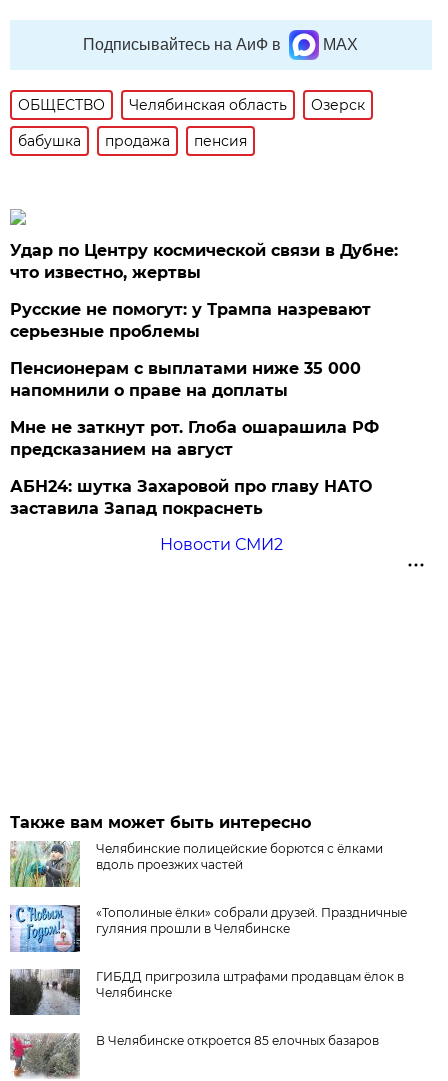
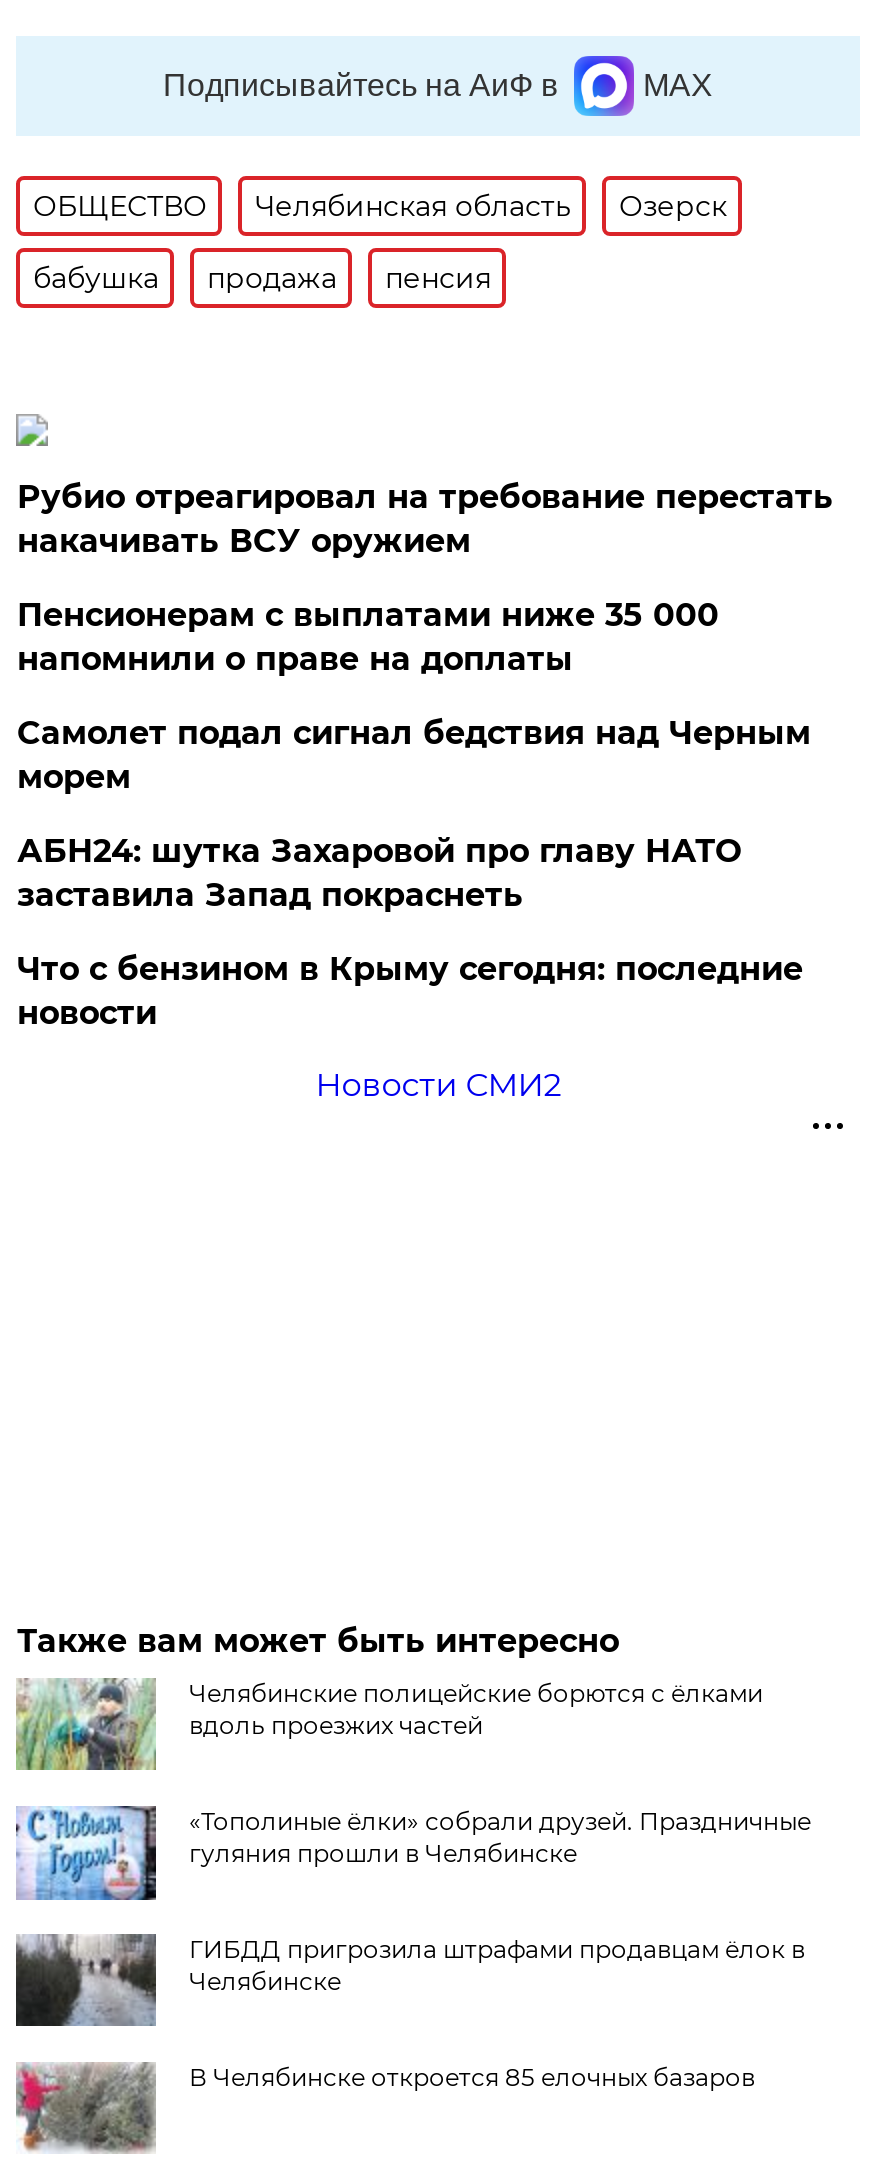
- Удар по Центру космической связи в Дубне:
- что известно, жертвы
- Русские не помогут: у Трампа назревают
- серьезные проблемы
+ Рубио отреагировал на требование перестать
+ накачивать ВСУ оружием

moved up: Пенсионерам с выплатами ниже 35 000 | напомнили о праве на доплаты

- Мне не заткнут рот. Глоба ошарашила РФ
- предсказанием на август
+ Самолет подал сигнал бедствия над Черным
+ морем

moved up: АБН24: шутка Захаровой про главу НАТО | заставила Запад покраснеть

+ Что с бензином в Крыму сегодня: последние
+ новости
